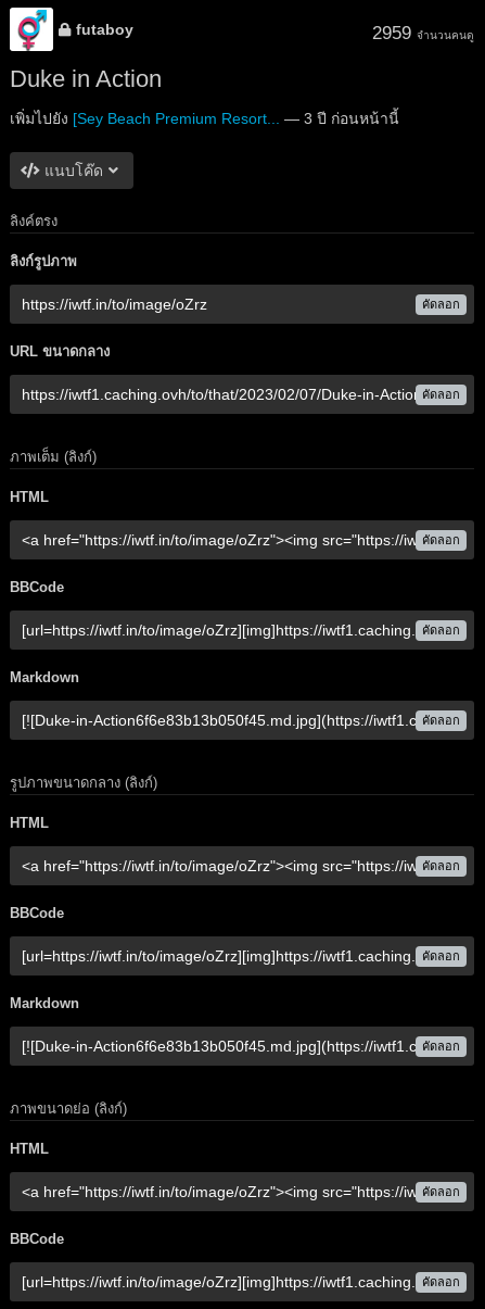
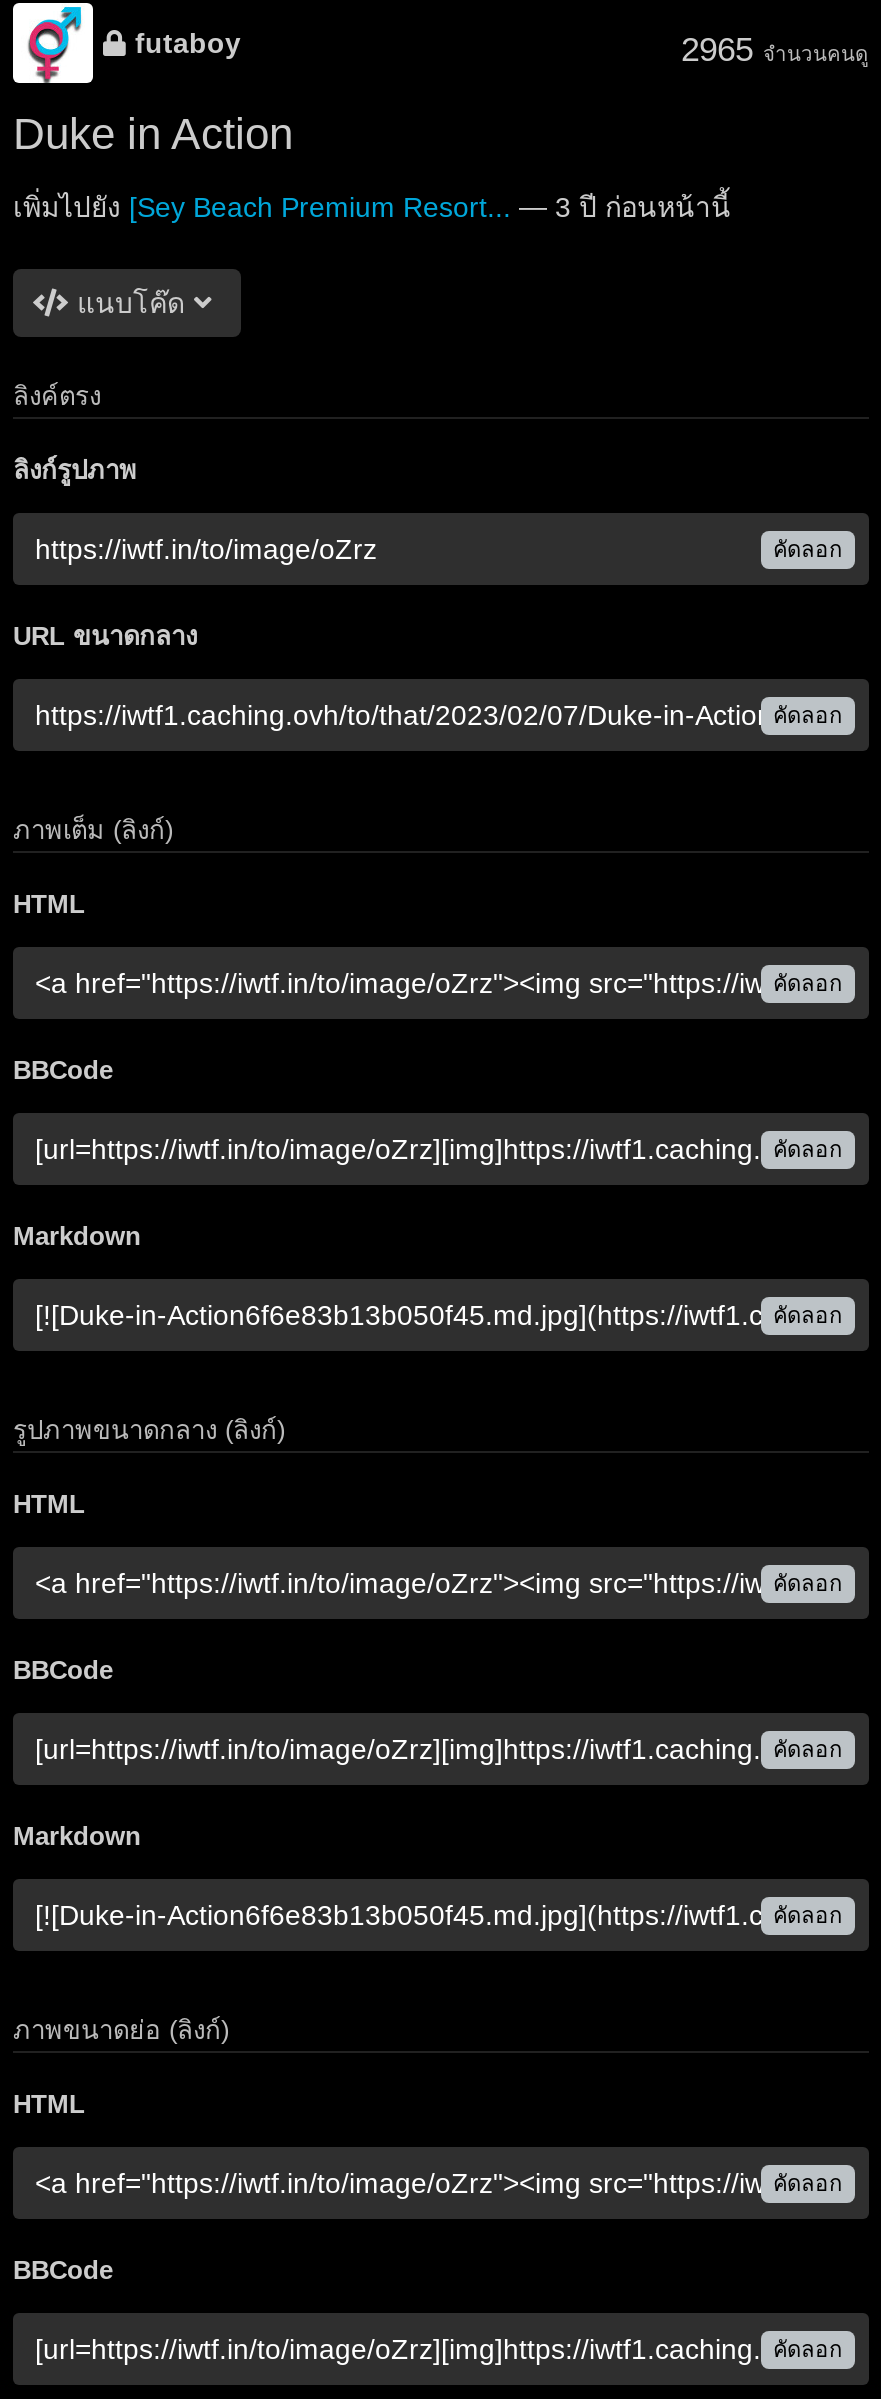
- 2959จำนวนคนดู
+ 2965จำนวนคนดู
